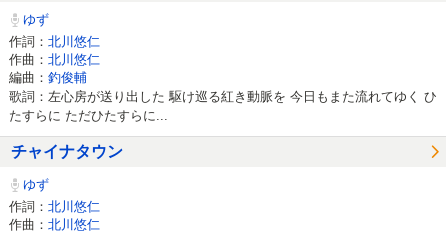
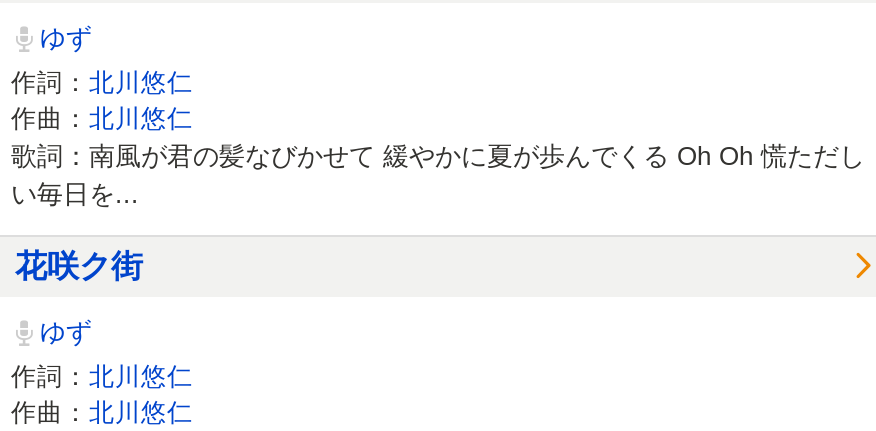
- 編曲：釣俊輔
- 歌詞：左心房が送り出した 駆け巡る紅き動脈を 今日もまた流れてゆく ひ
- たすらに ただひたすらに...
+ 歌詞：南風が君の髪なびかせて 緩やかに夏が歩んでくる Oh Oh 慌ただし
+ い毎日を...

- チャイナタウン
+ 花咲ク街
